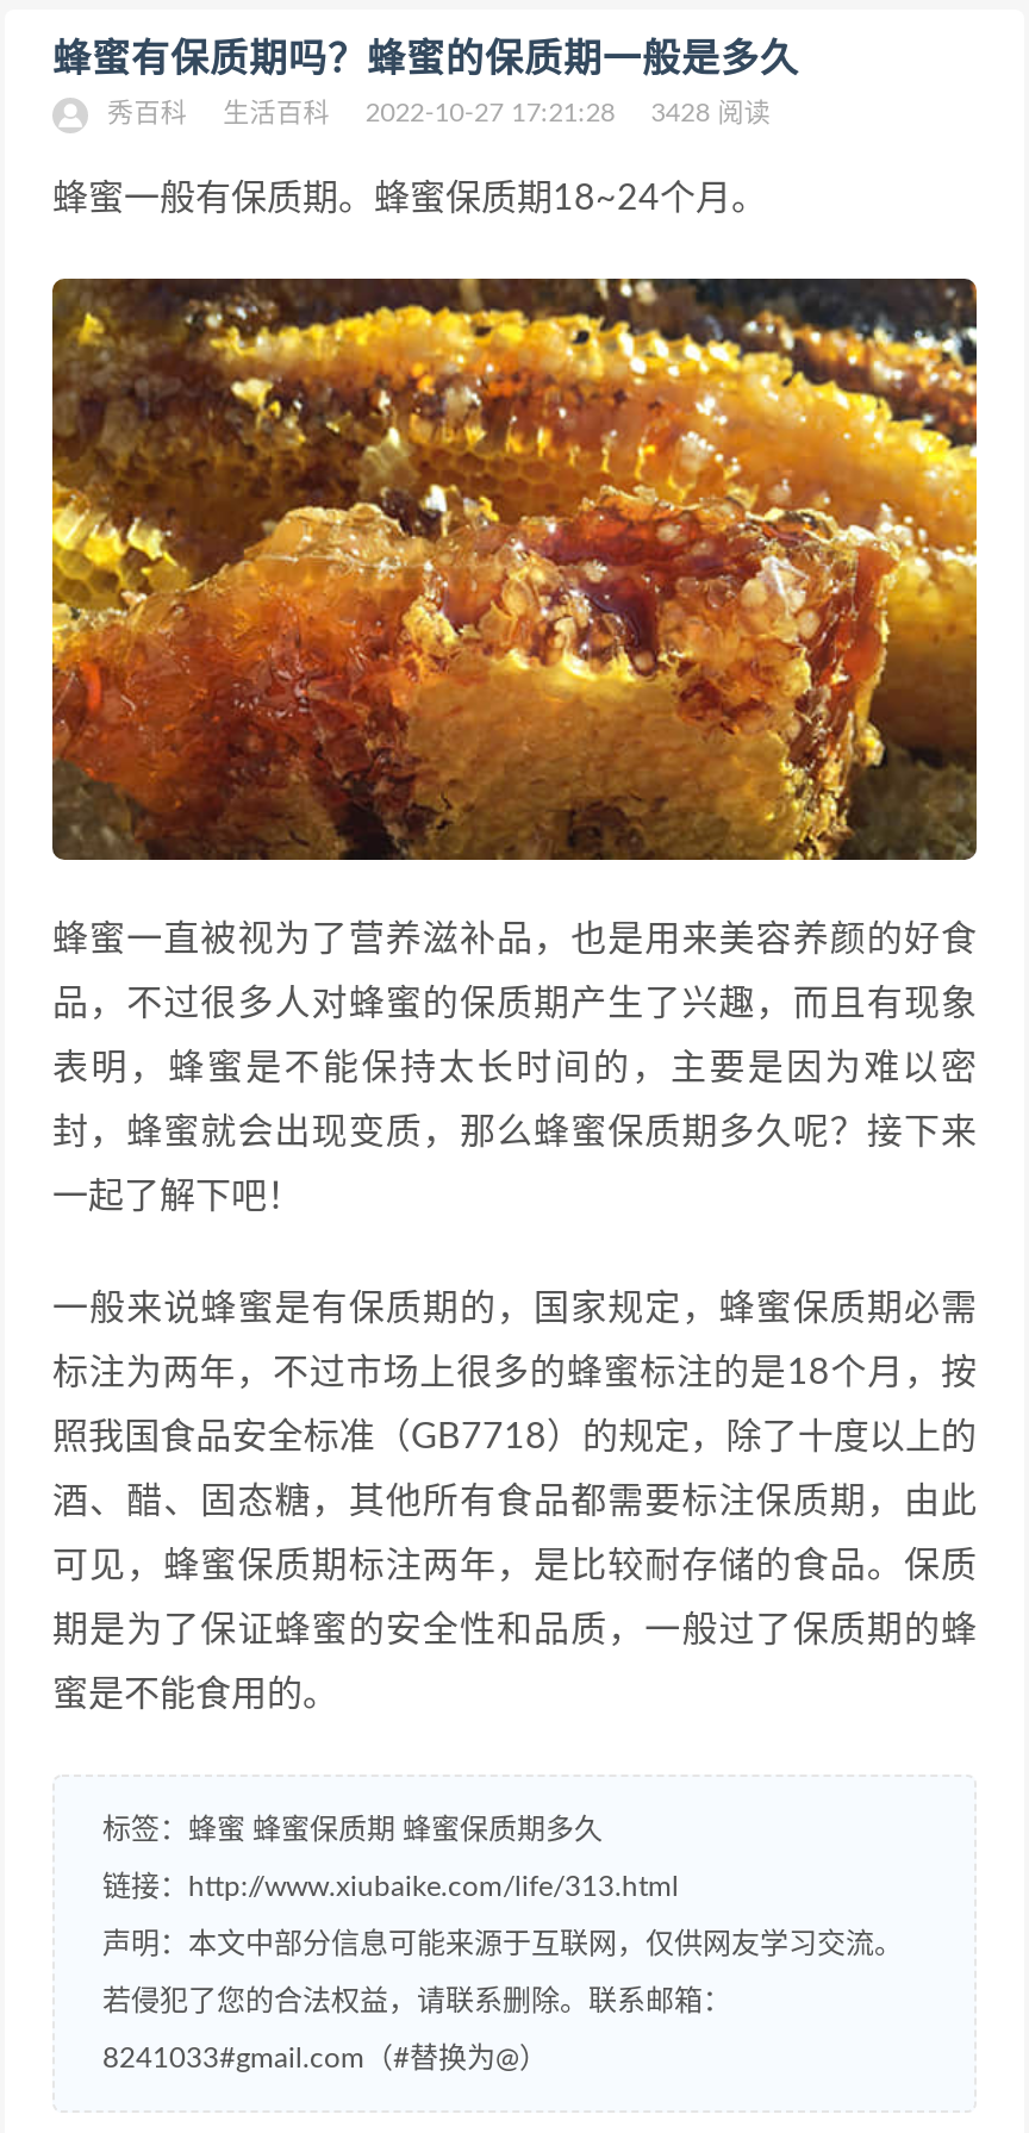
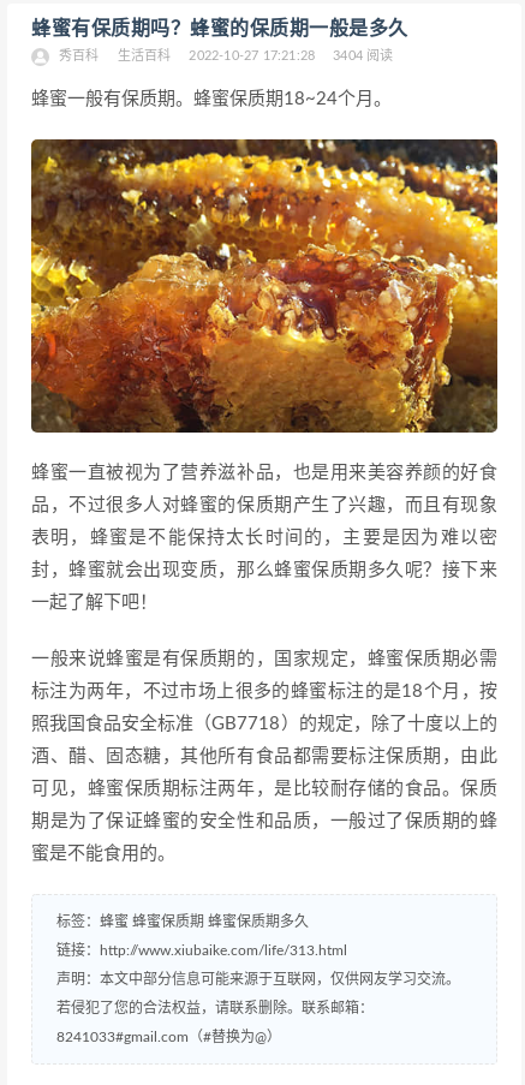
- 秀百科 生活百科 2022-10-27 17:21:28 3428 阅读
+ 秀百科 生活百科 2022-10-27 17:21:28 3404 阅读
